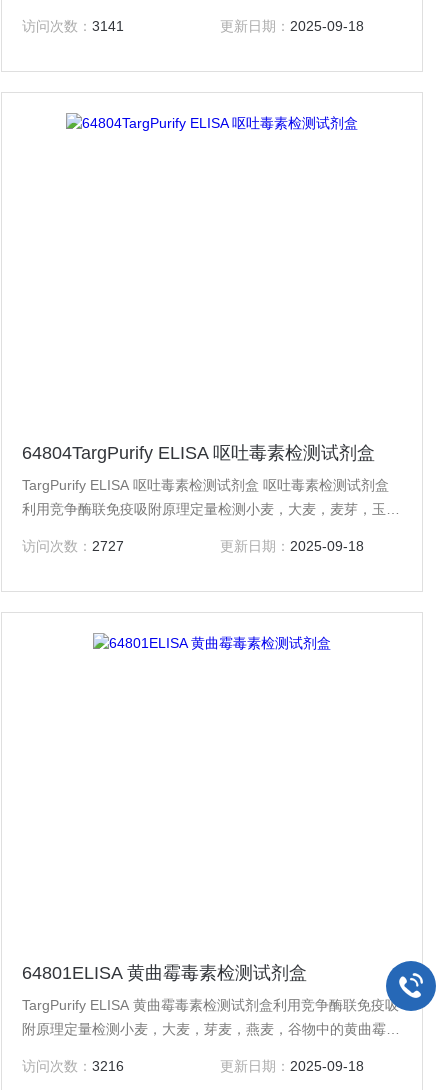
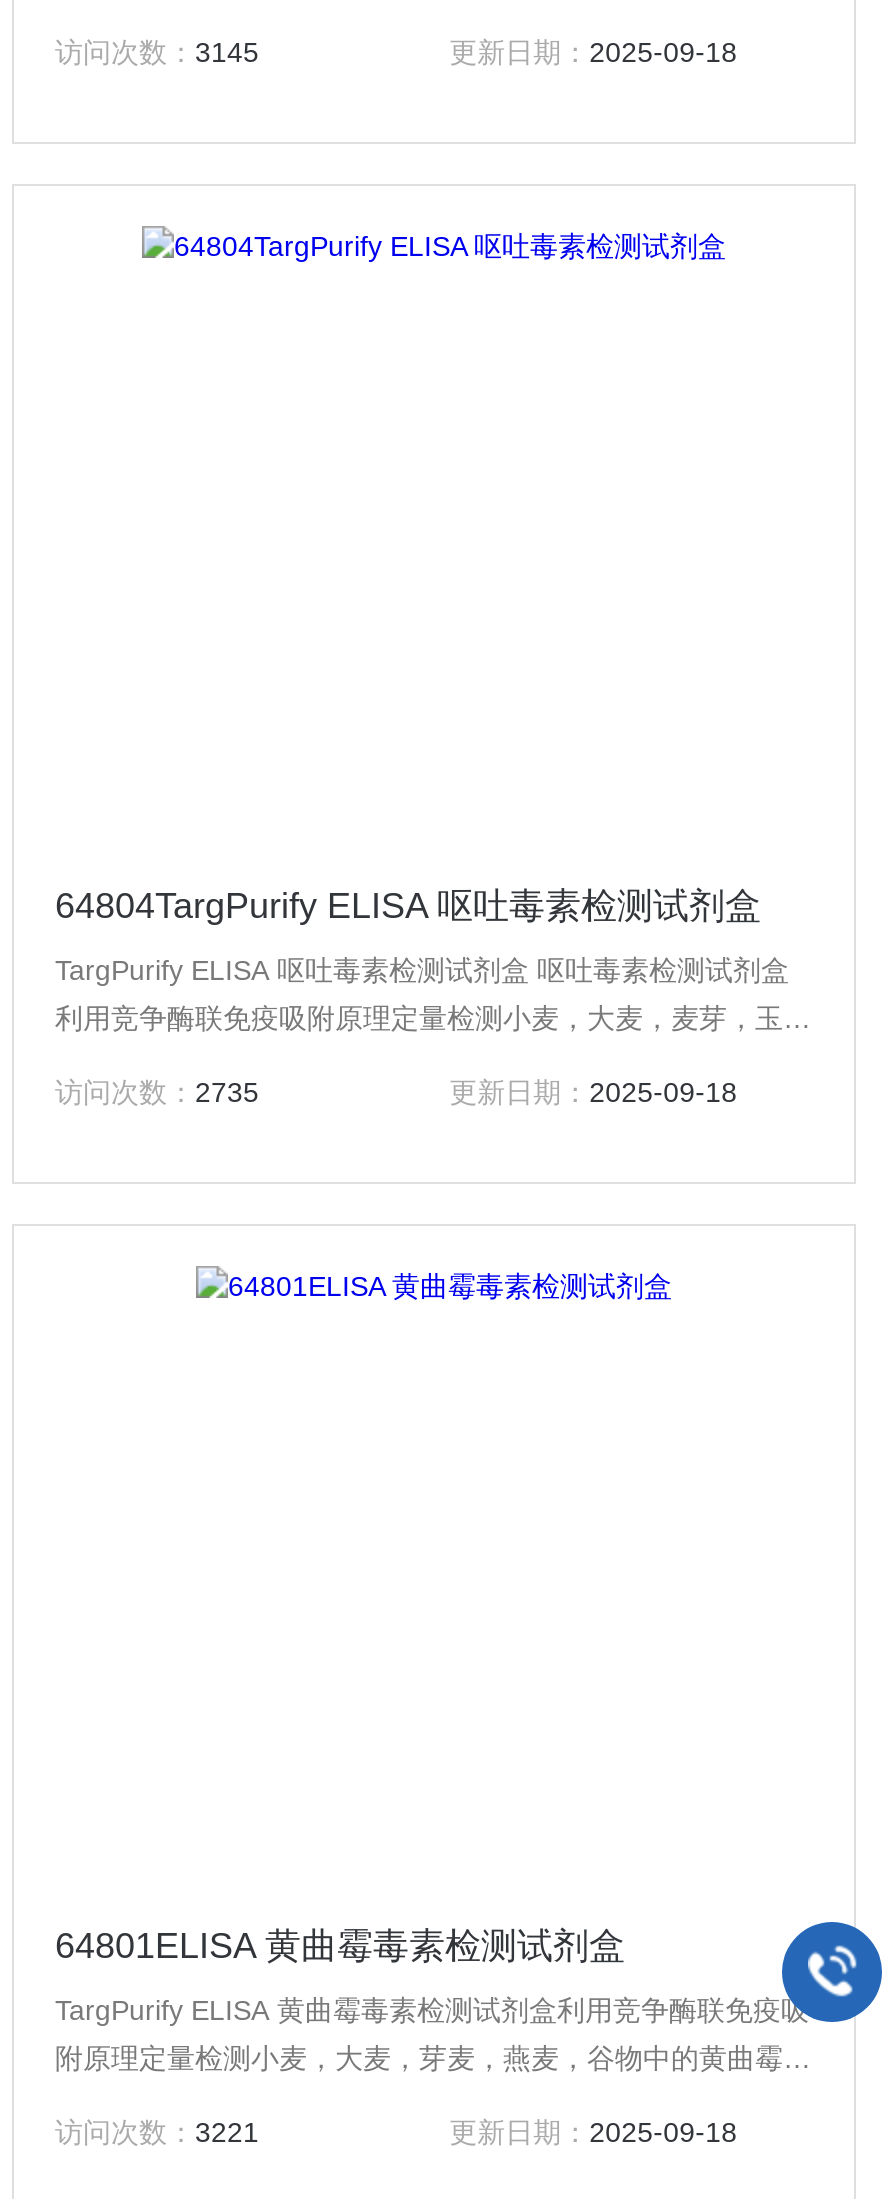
- 访问次数：3141
+ 访问次数：3145

- 访问次数：2727
+ 访问次数：2735

- 访问次数：3216
+ 访问次数：3221
